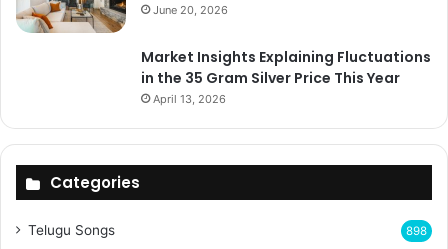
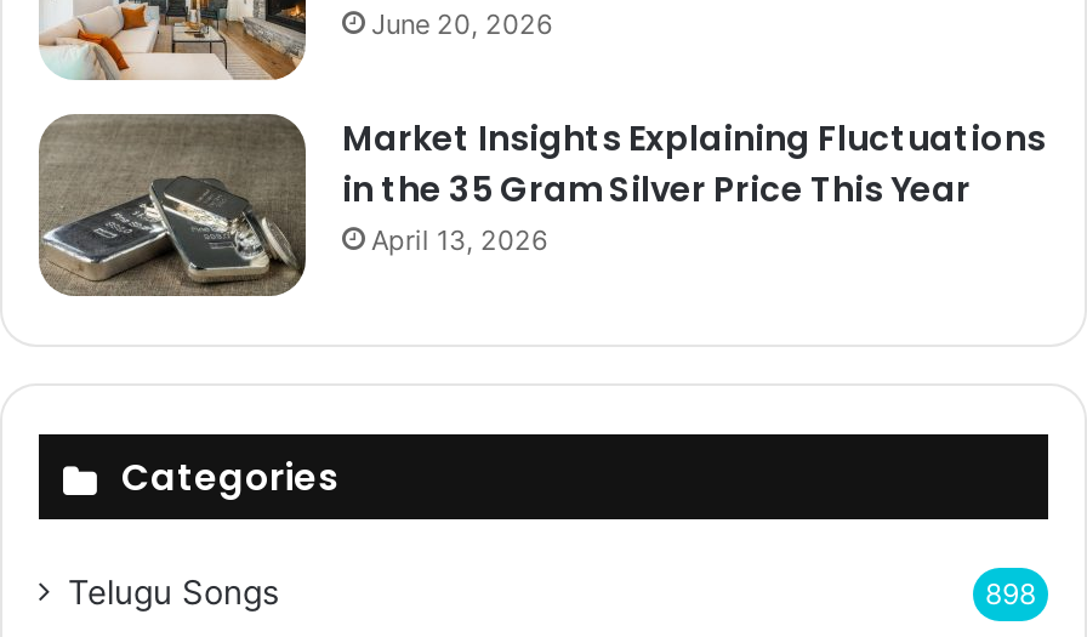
+ [image]
